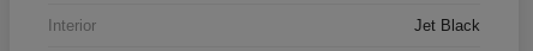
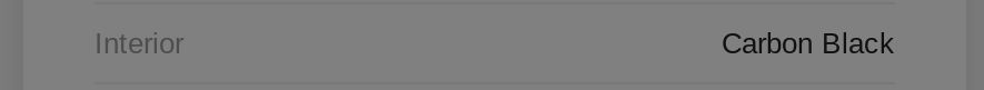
- Jet Black
+ Carbon Black
